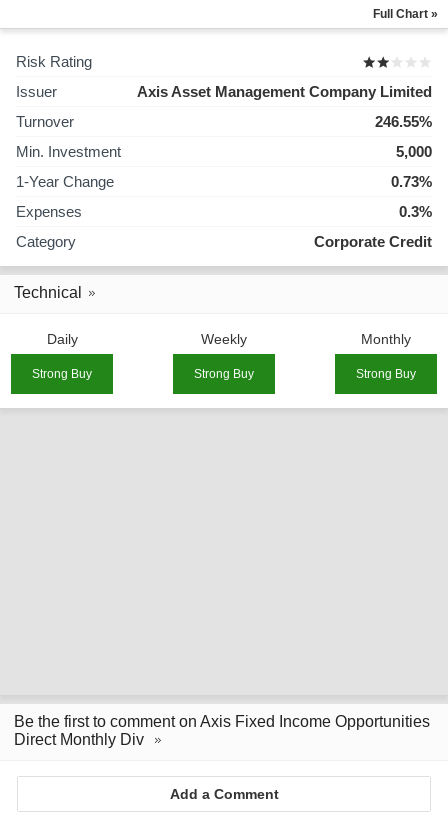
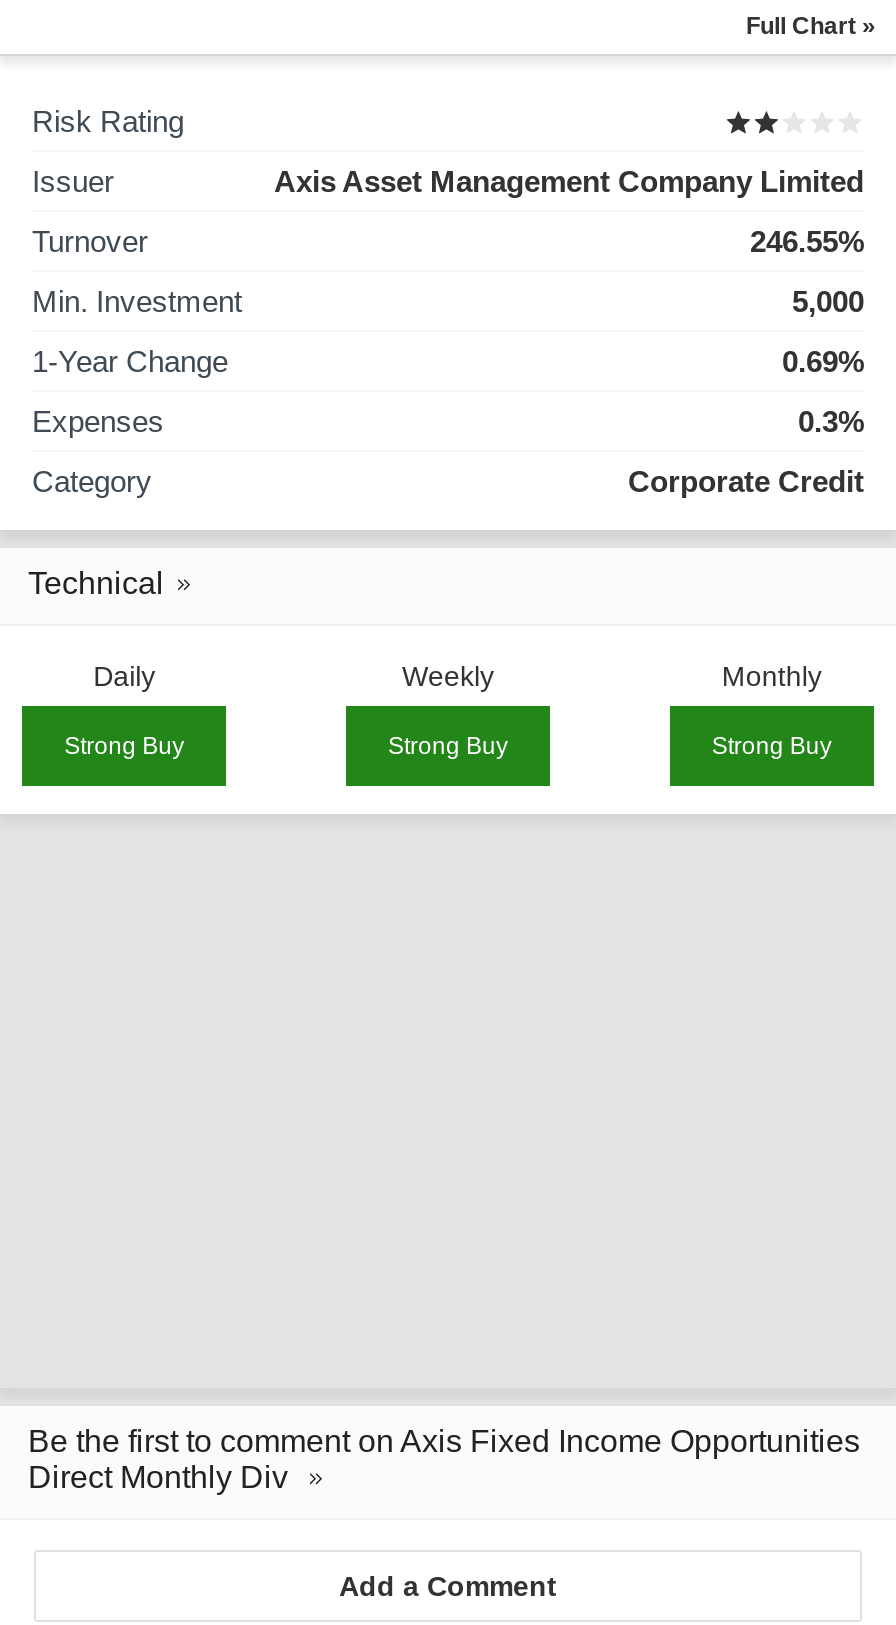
- 0.73%
+ 0.69%
